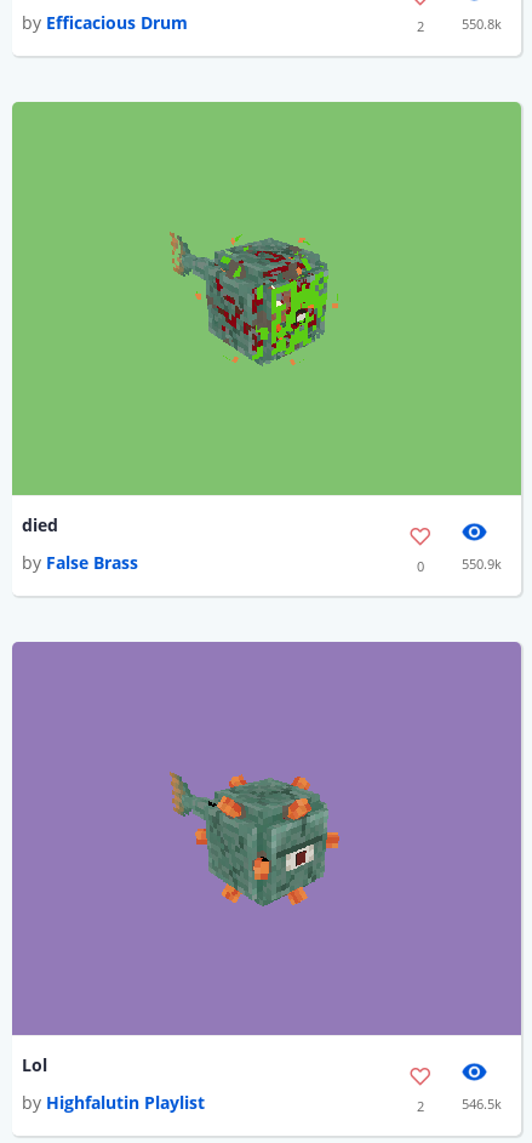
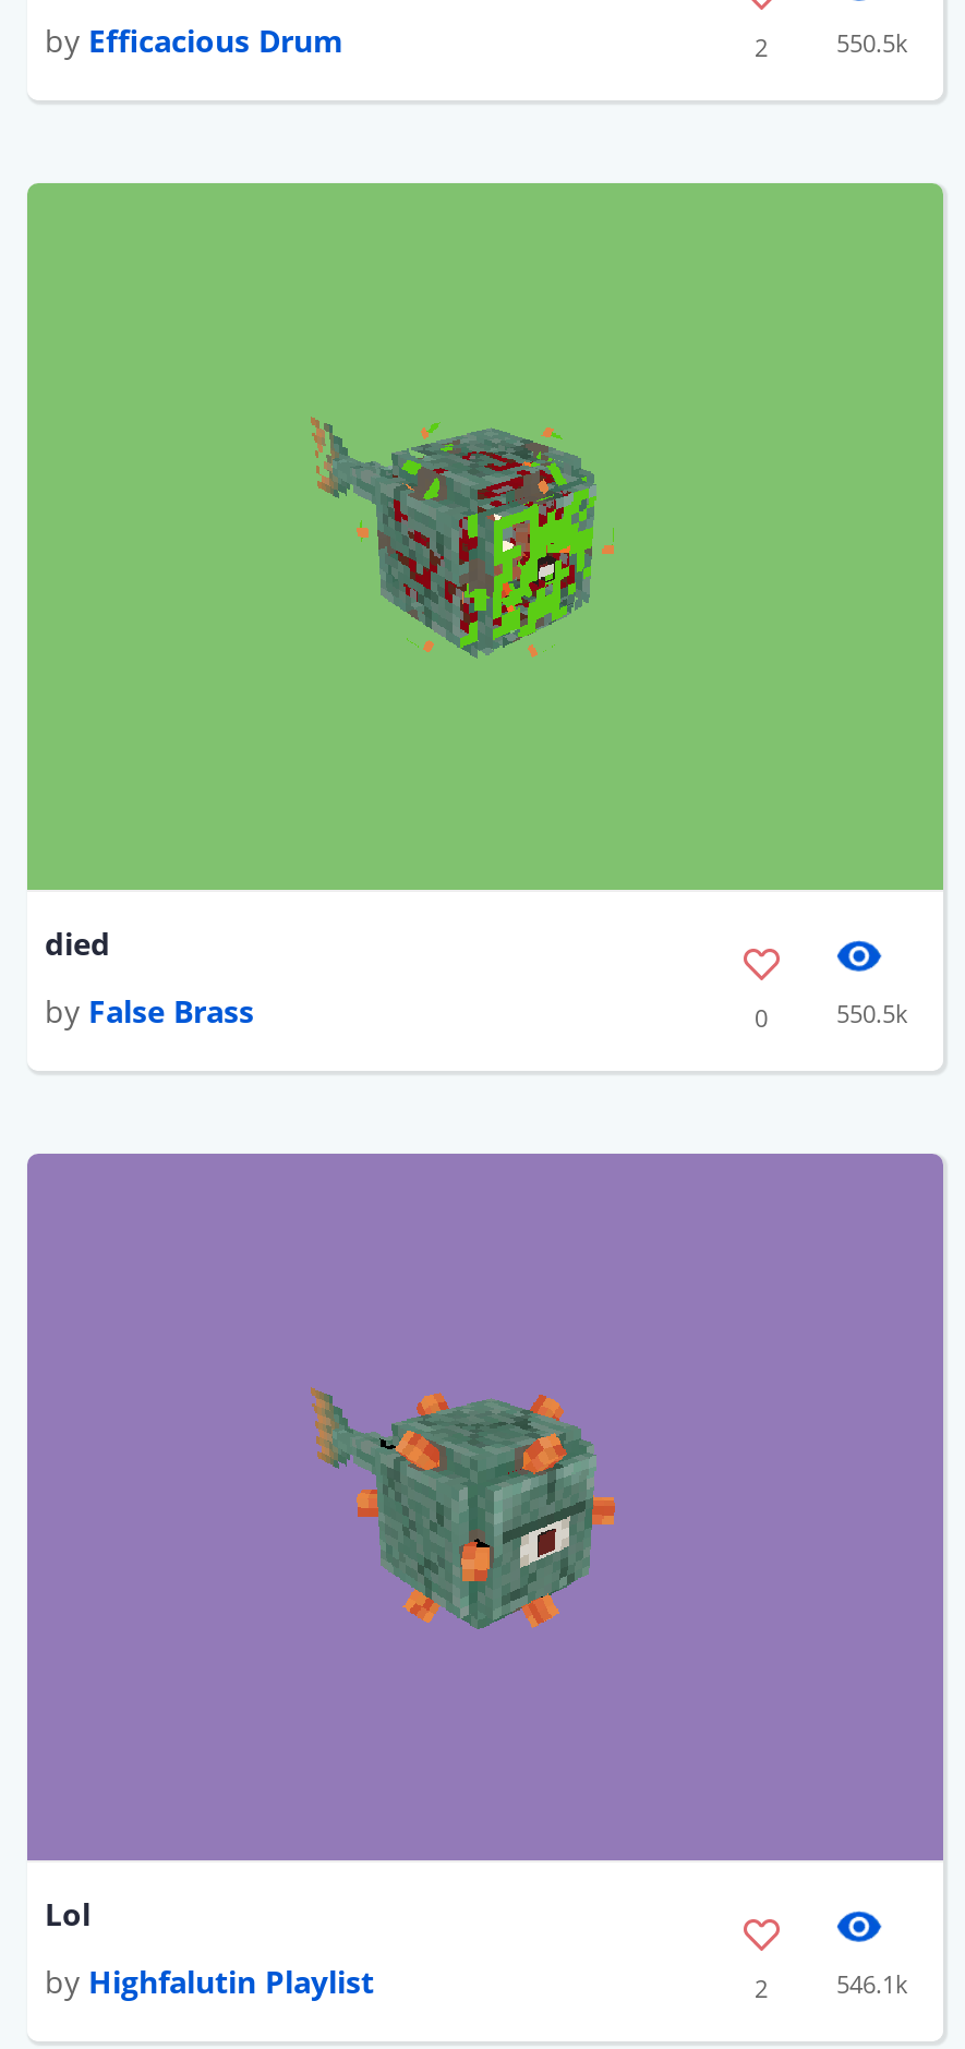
- 550.8k
+ 550.5k

- 550.9k
+ 550.5k

- 546.5k
+ 546.1k
